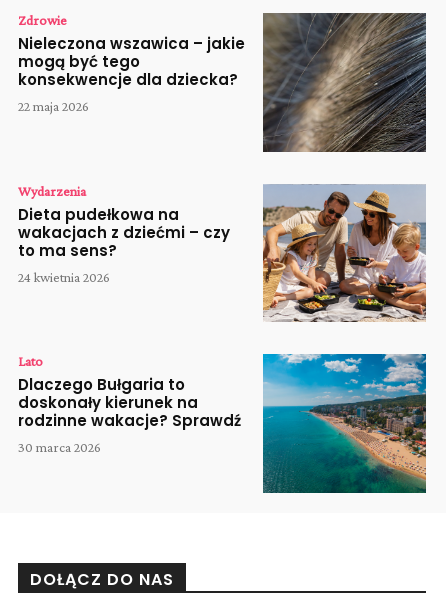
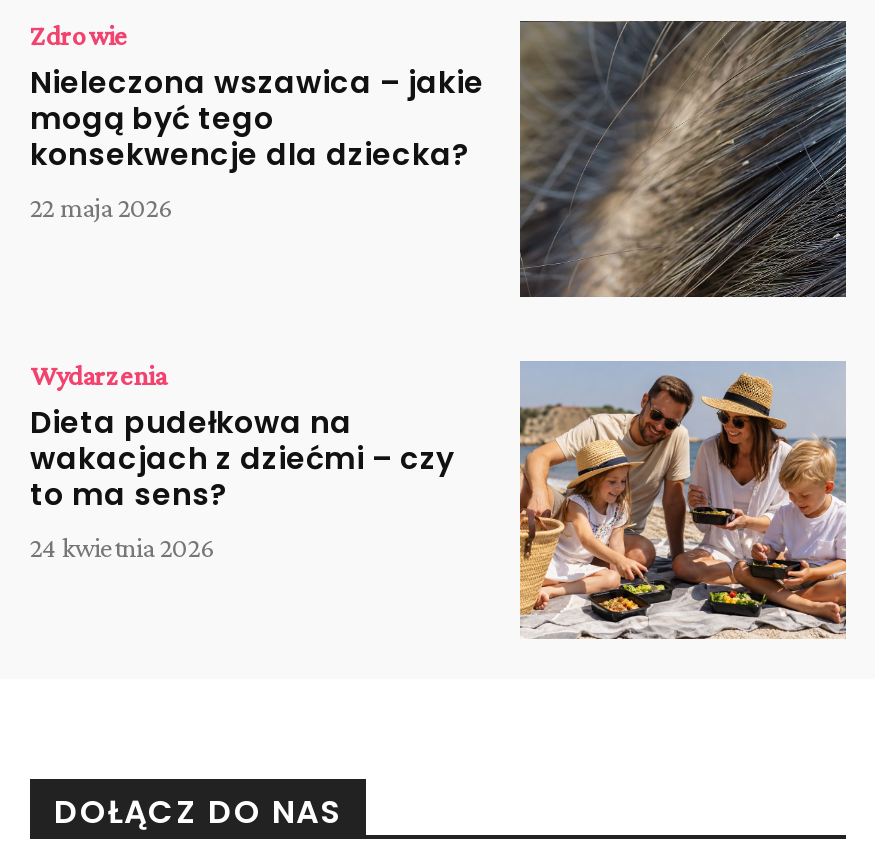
- [image]
- Lato
- Dlaczego Bułgaria to
- doskonały kierunek na
- rodzinne wakacje? Sprawdź
- 30 marca 2026
